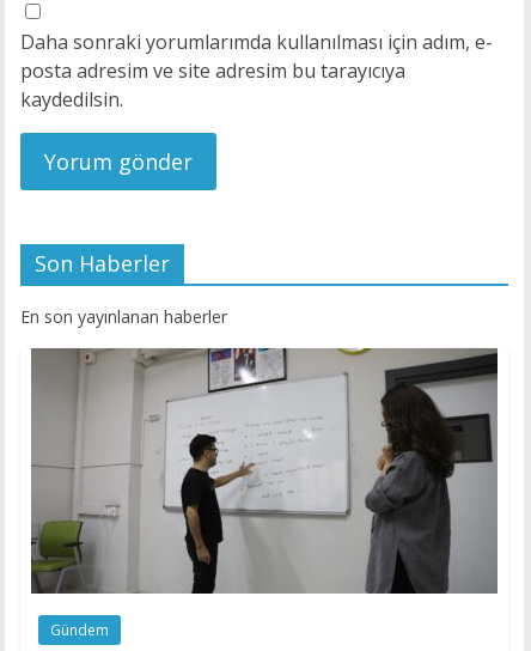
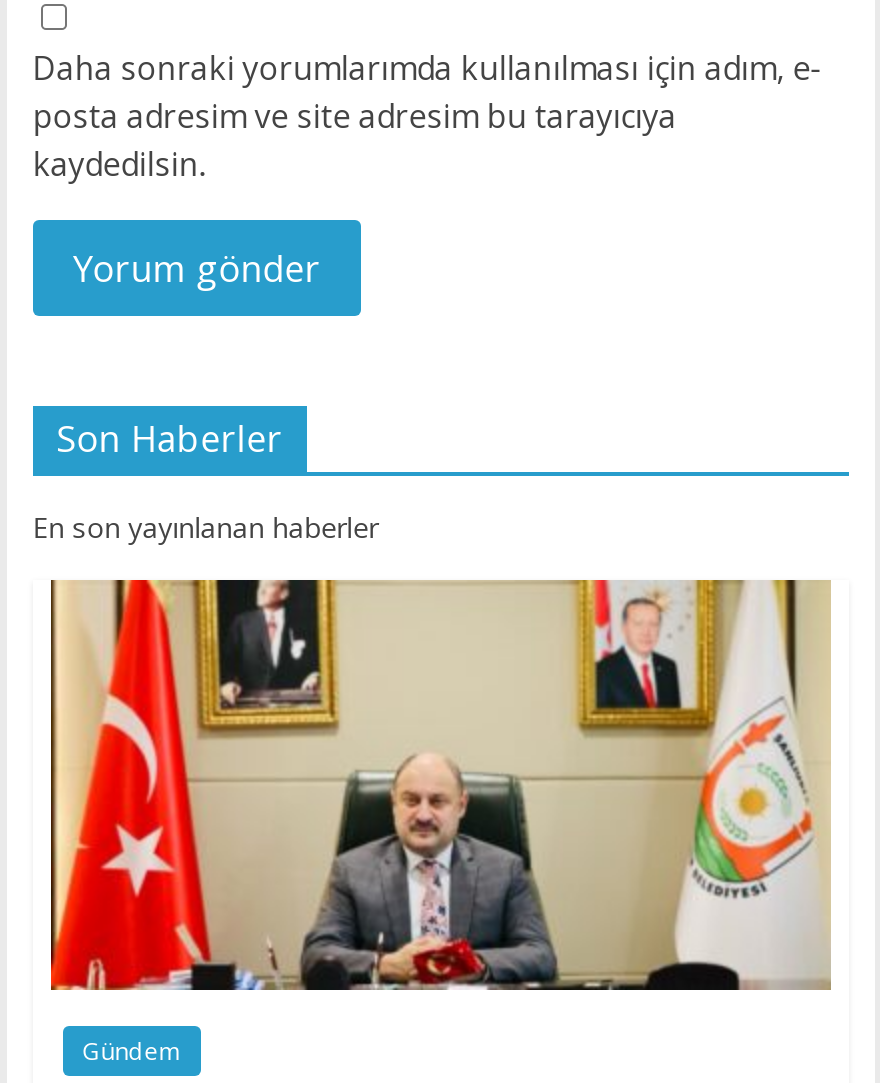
- [image]
+ [image]
